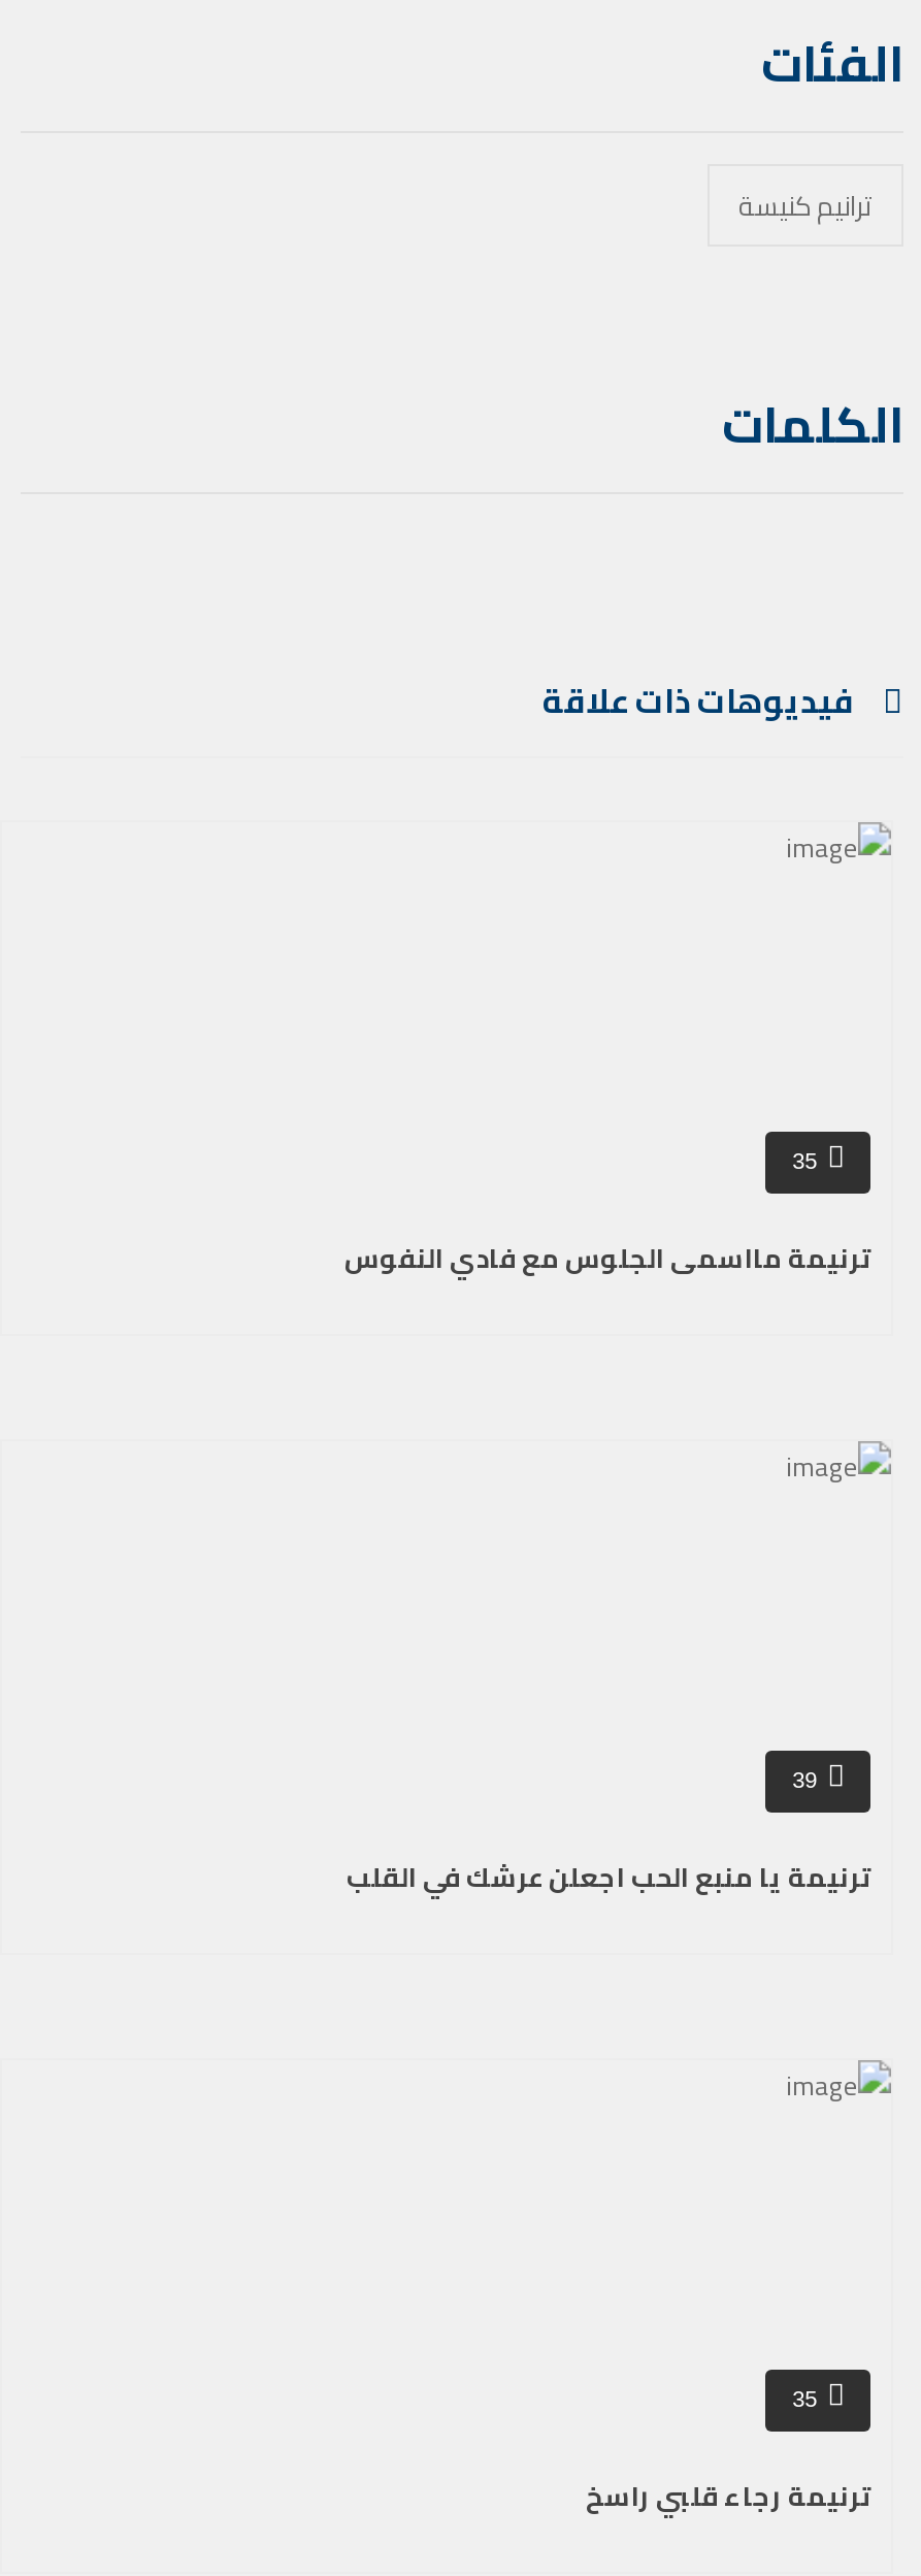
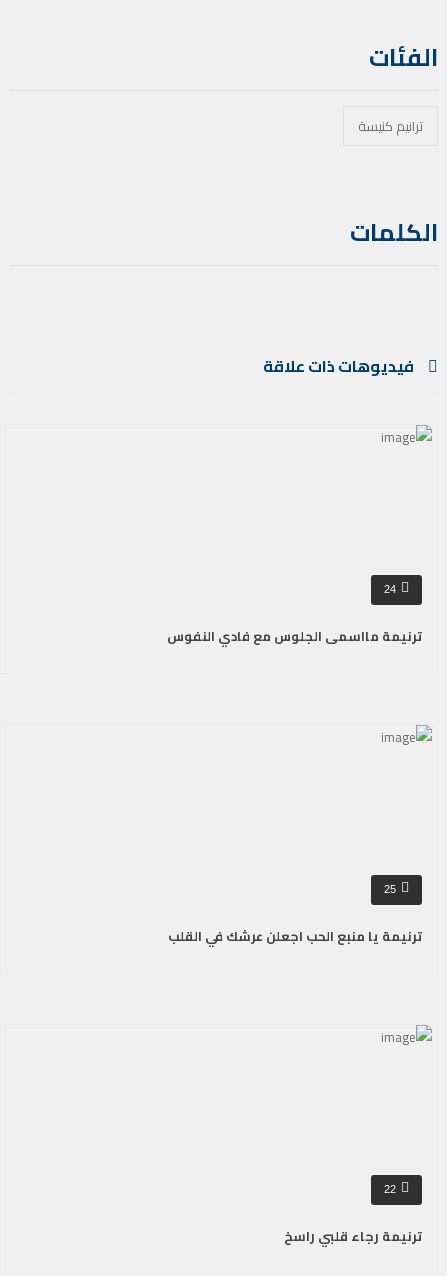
- 35
+ 24

- 39
+ 25

- 35
+ 22
